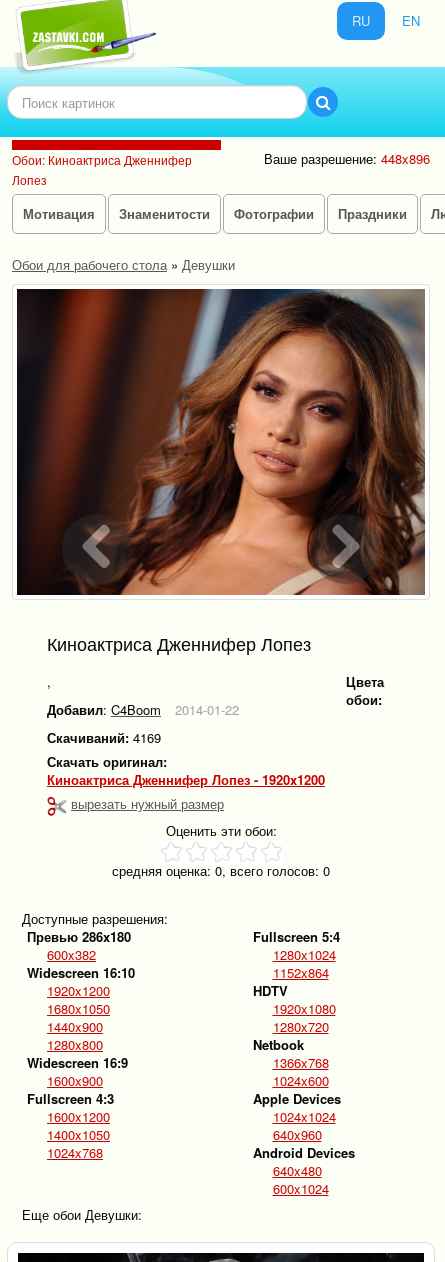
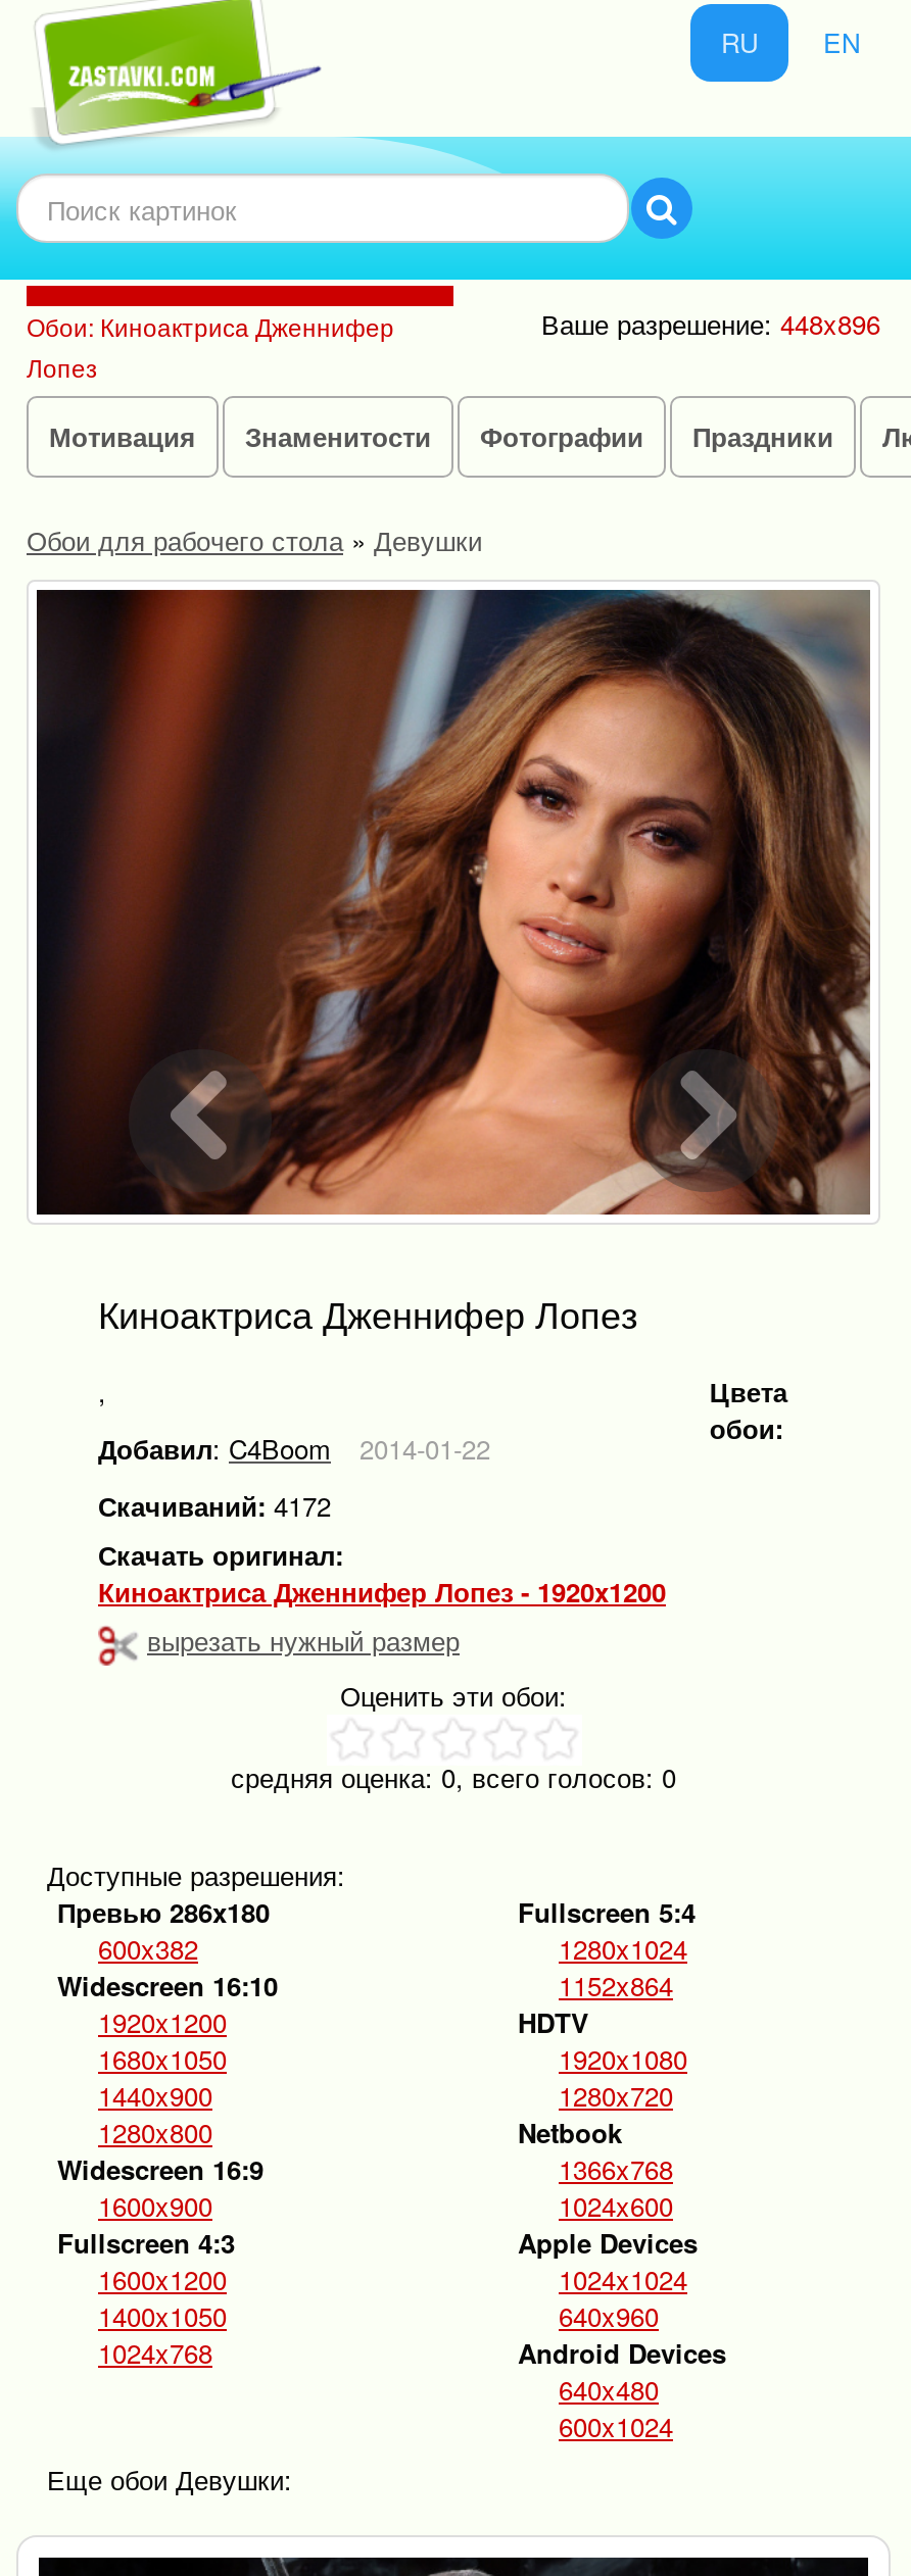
- Скачиваний: 4169
+ Скачиваний: 4172
